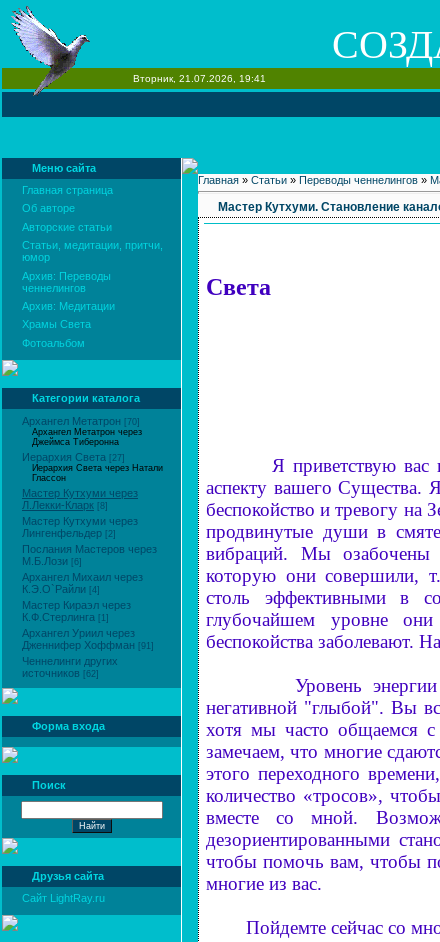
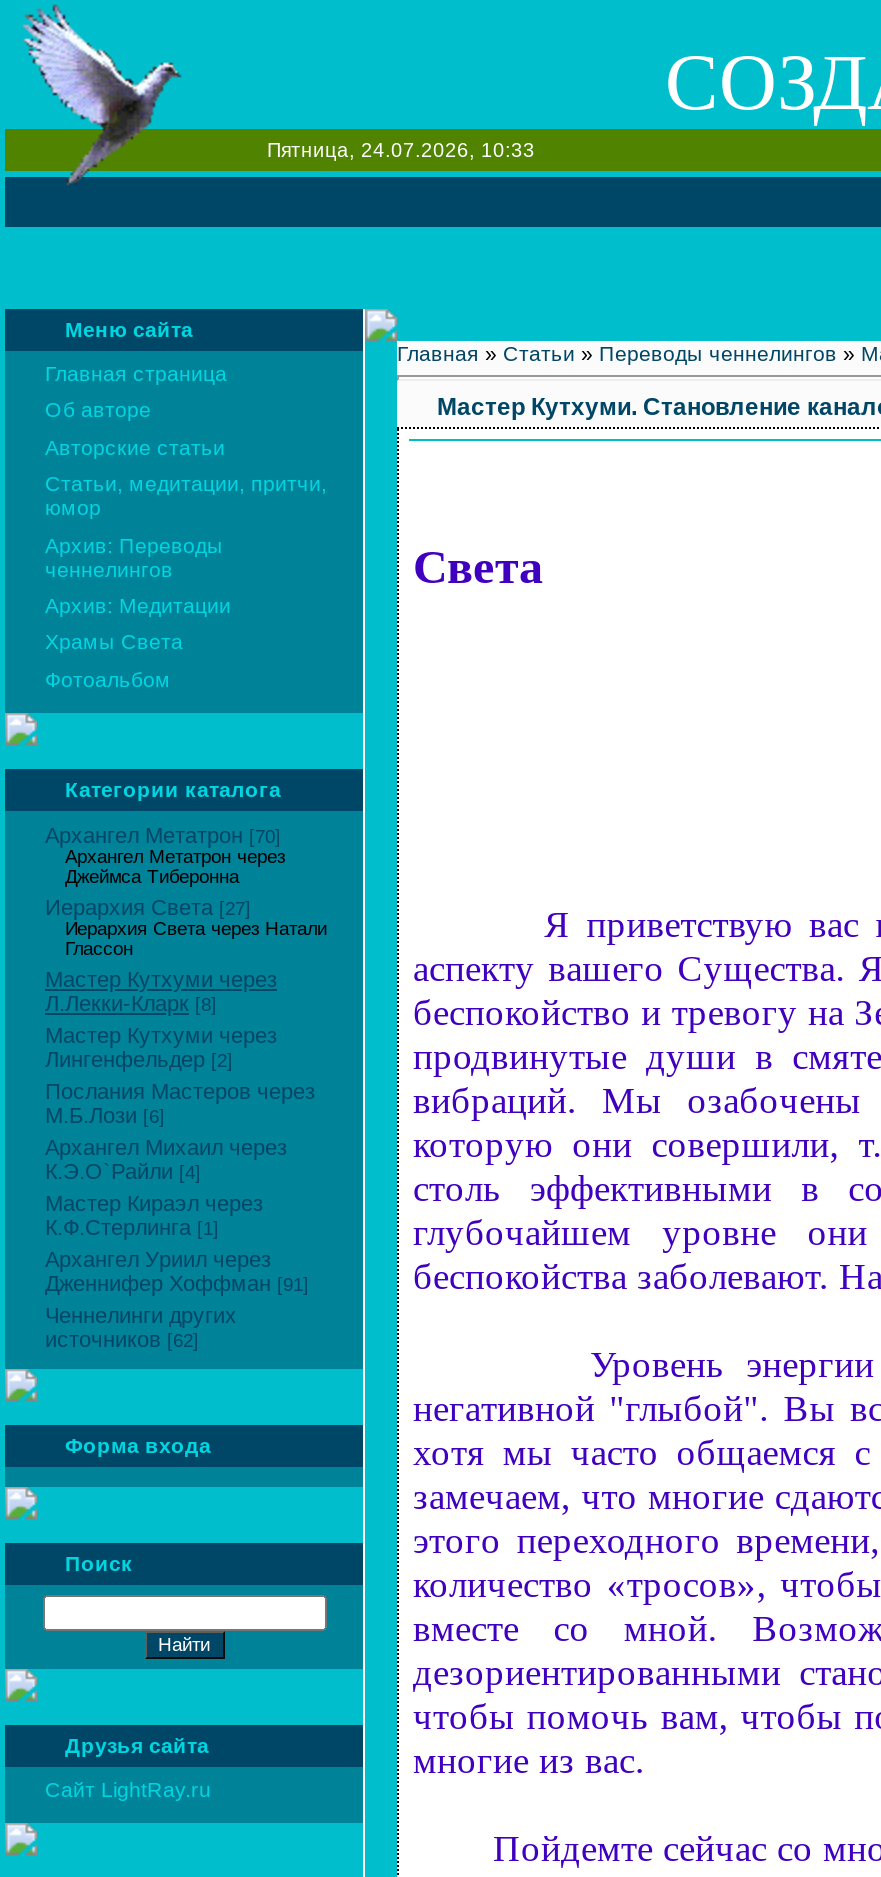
- Вторник, 21.07.2026, 19:41
+ Пятница, 24.07.2026, 10:33
